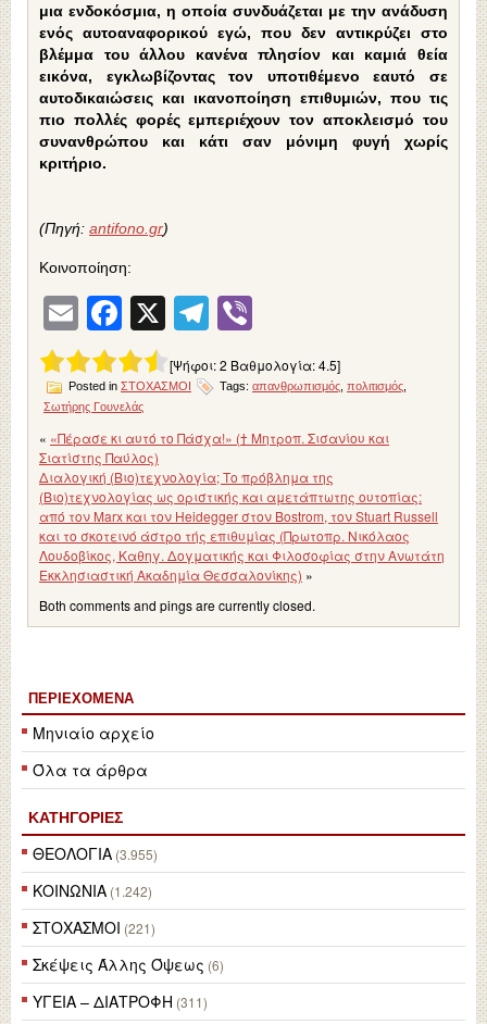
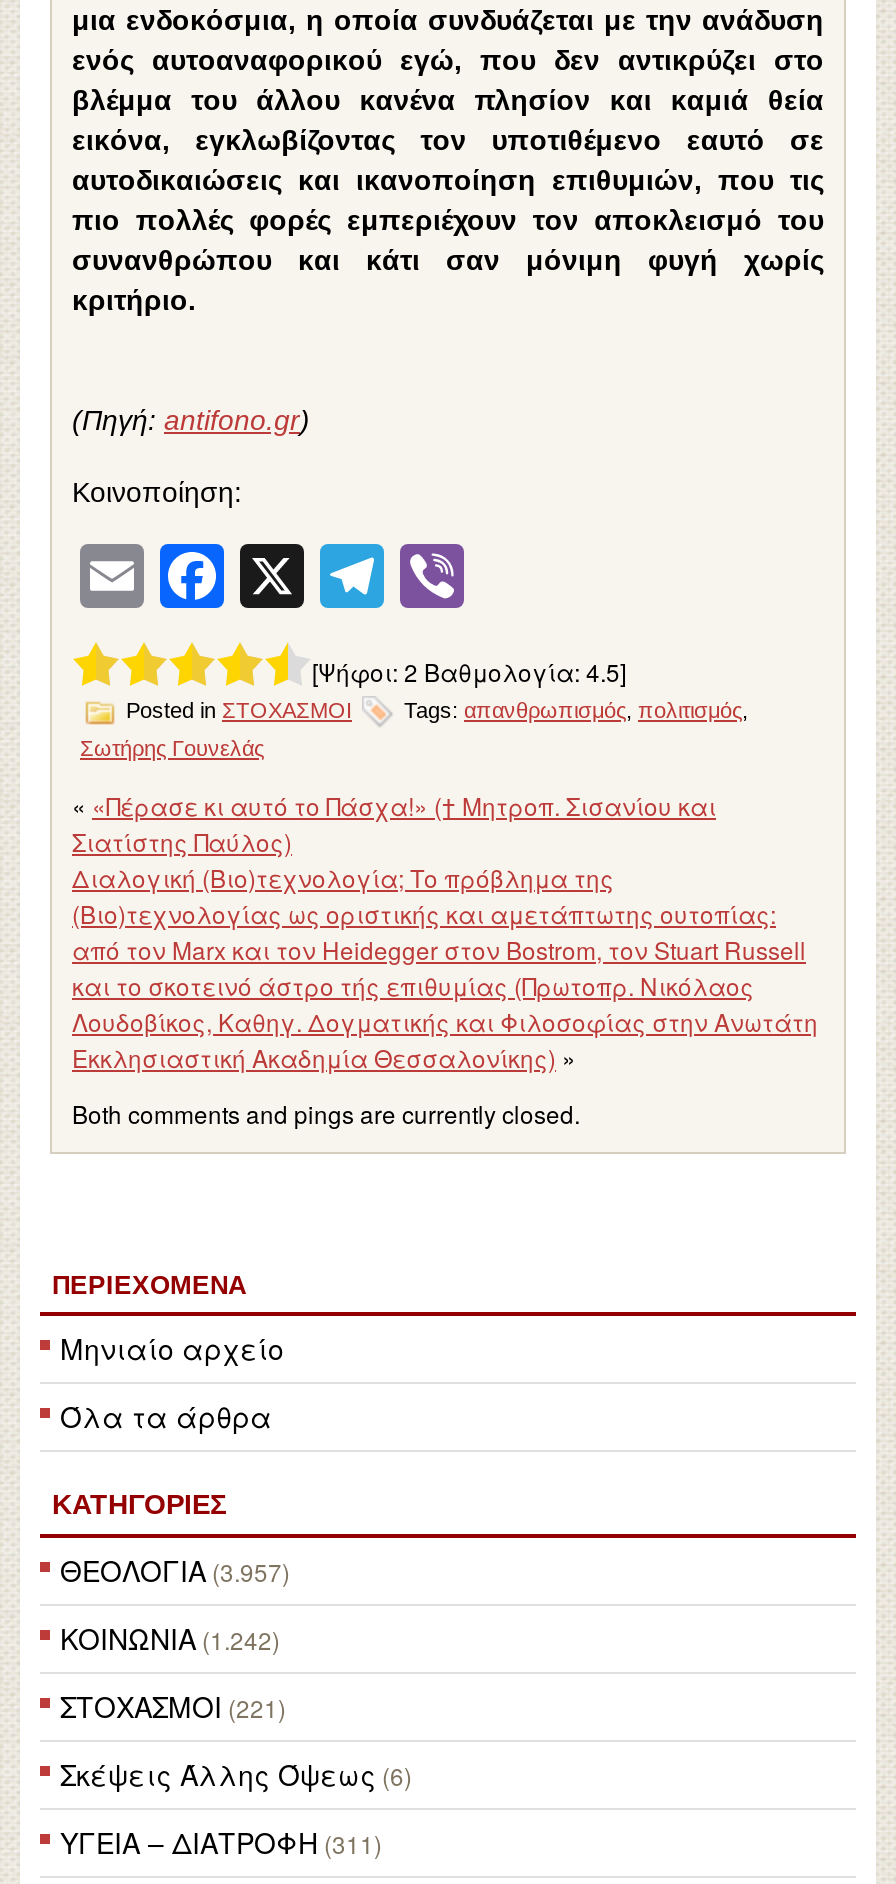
- ΘΕΟΛΟΓΙΑ (3.955)
+ ΘΕΟΛΟΓΙΑ (3.957)
